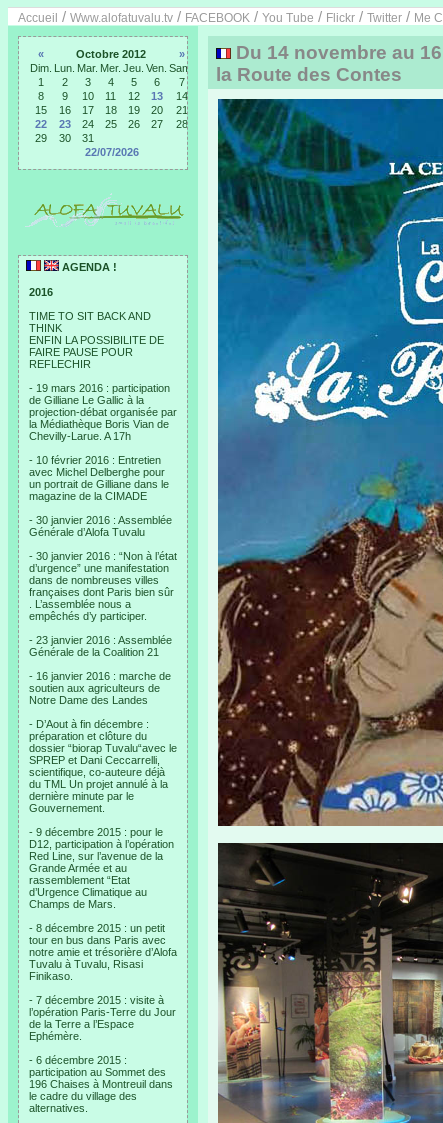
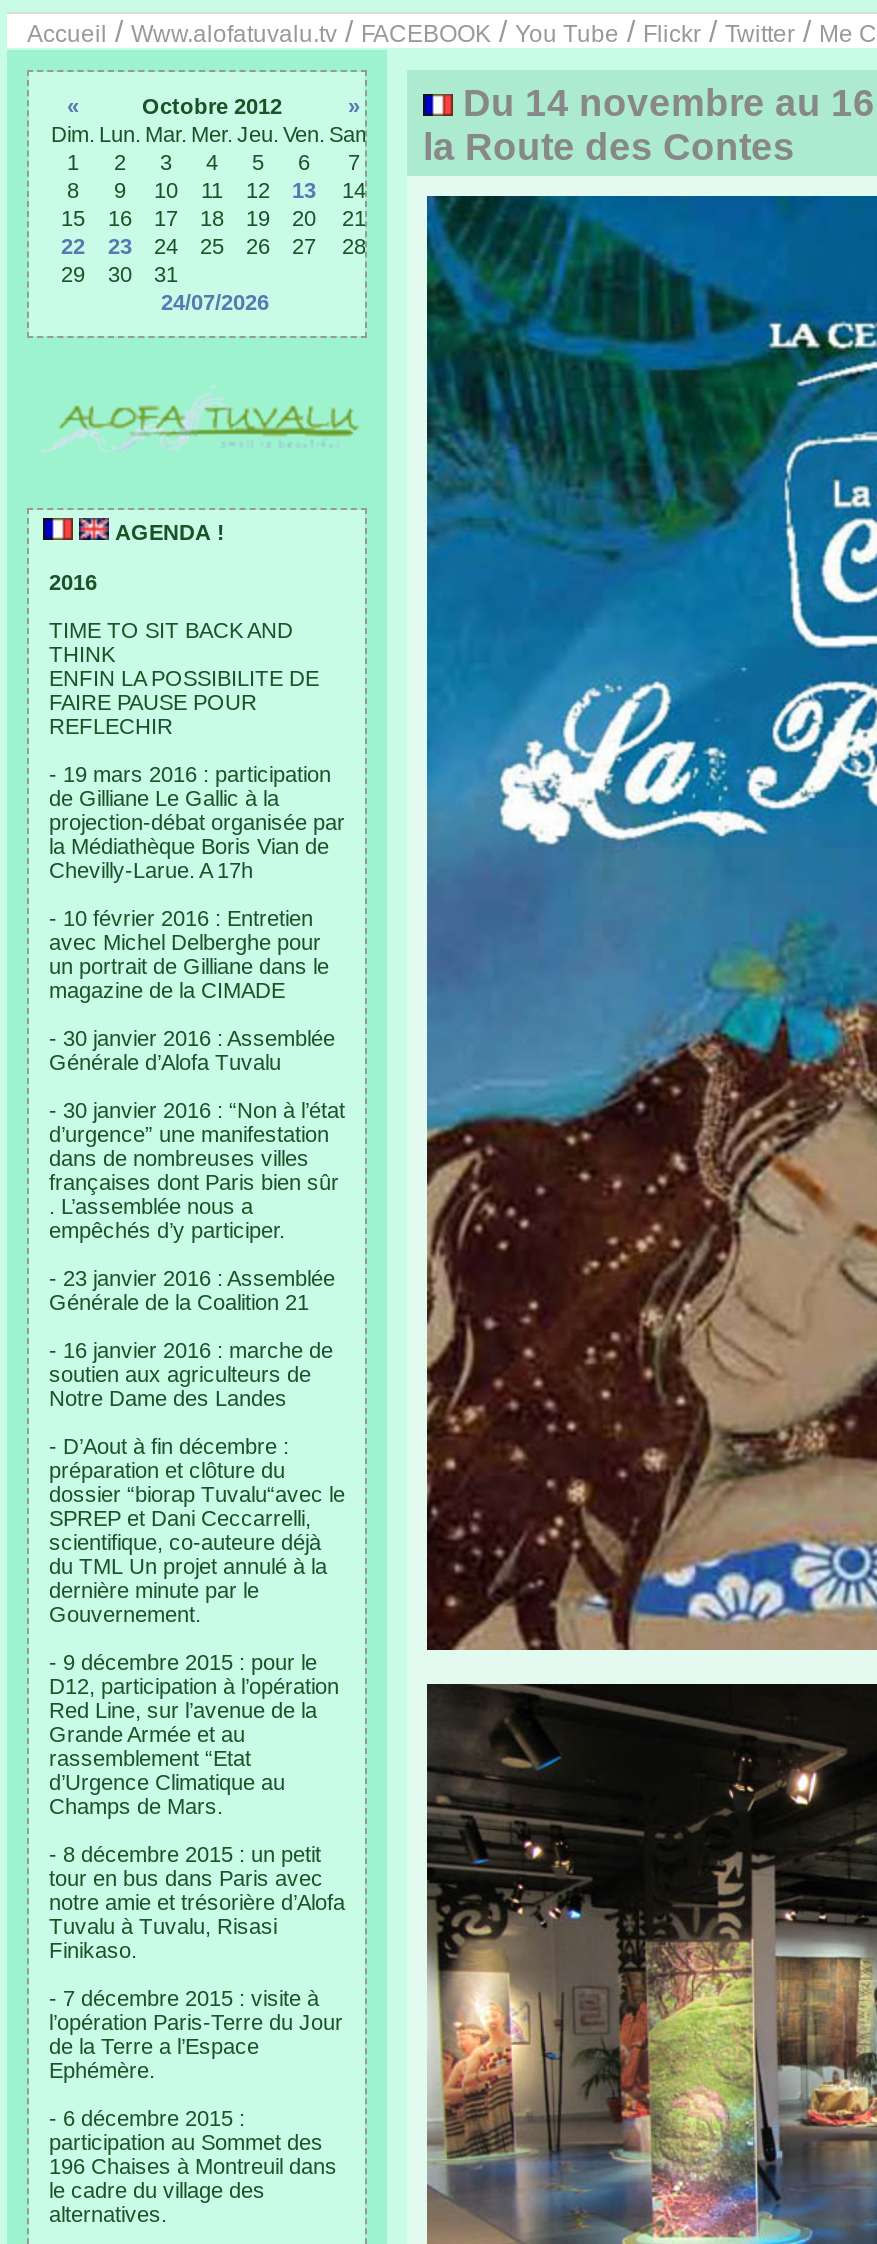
- 22/07/2026
+ 24/07/2026
